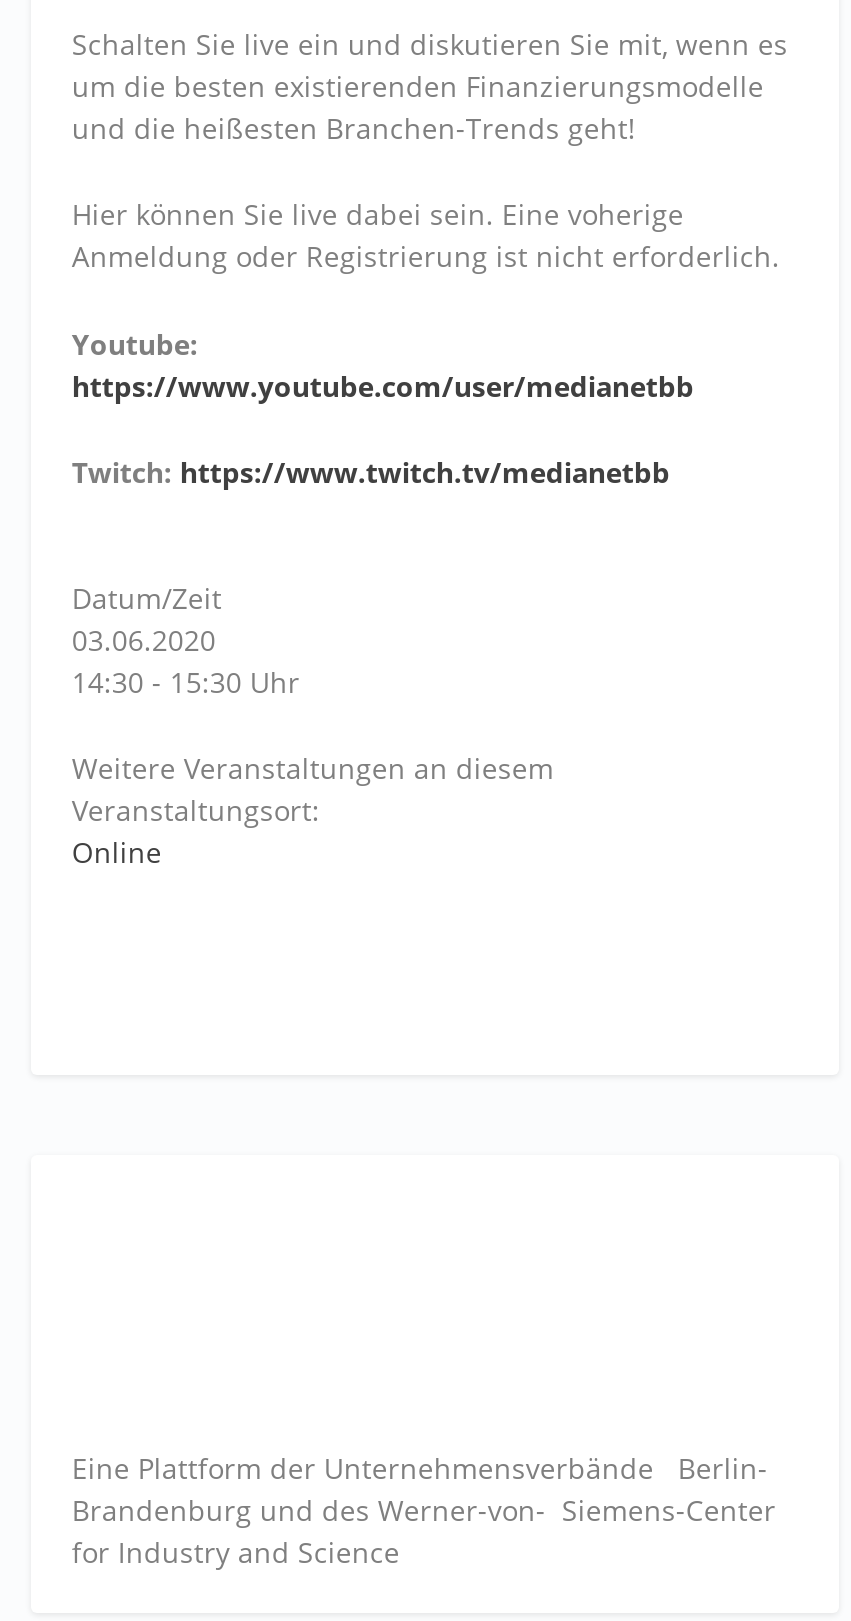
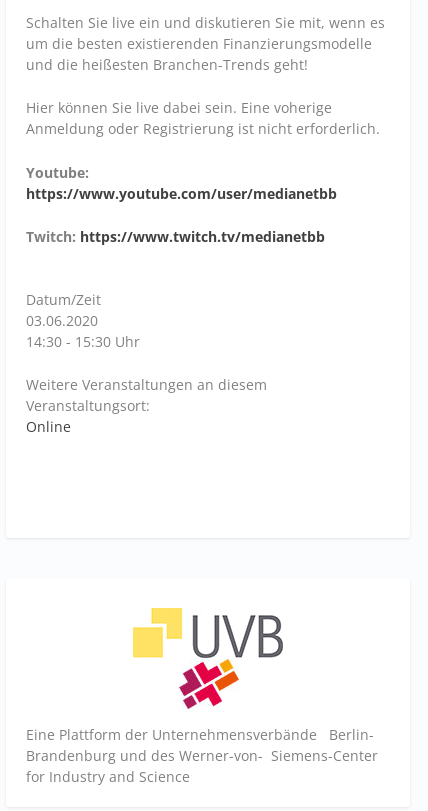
+ [image]
